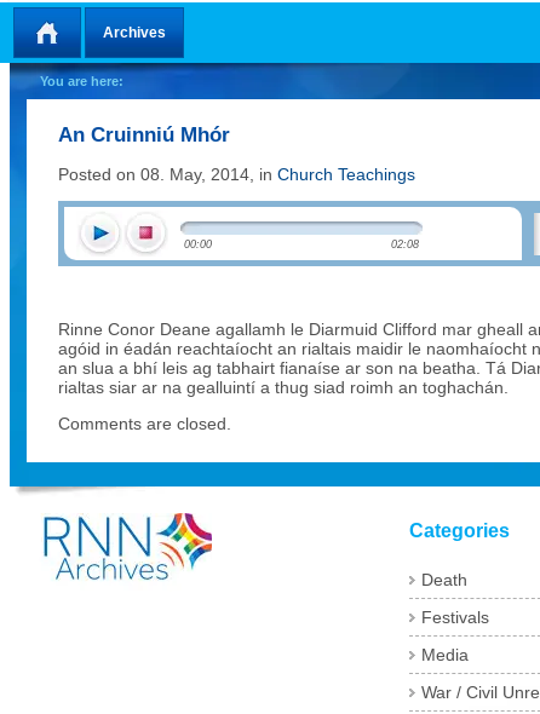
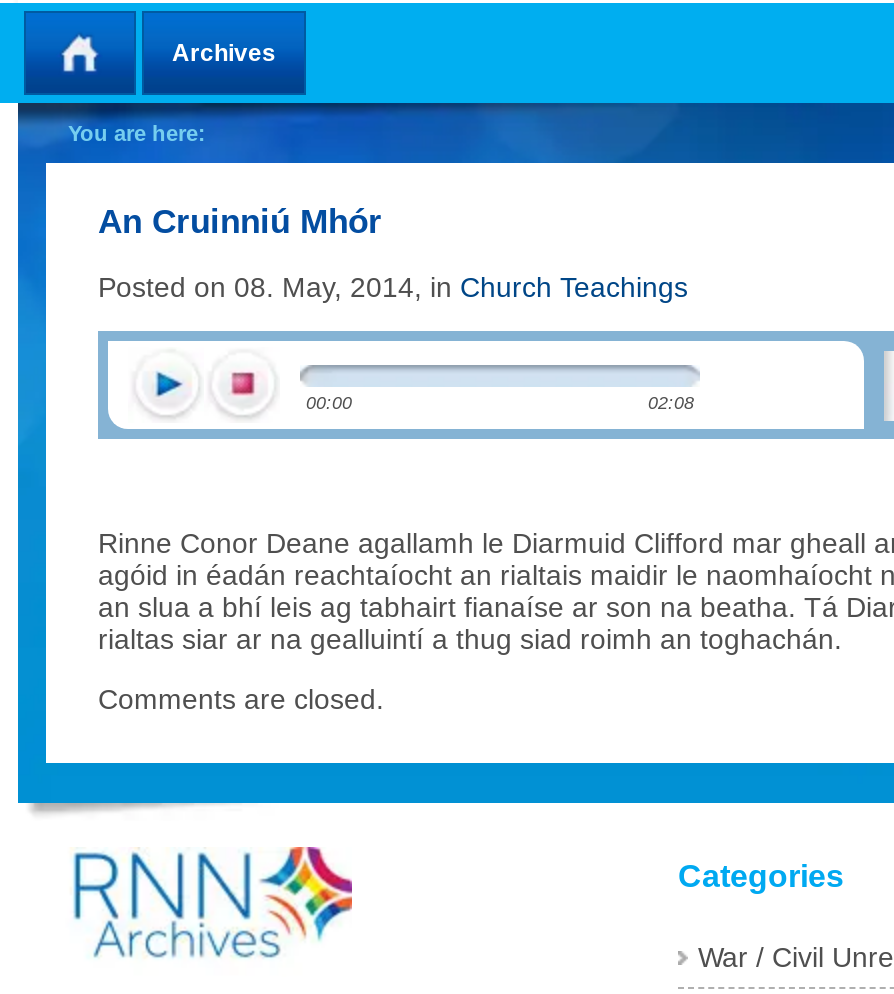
- Death
- Festivals
- Media
